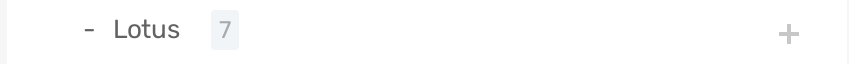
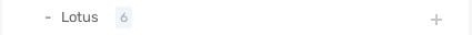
- Lotus 7
+ Lotus 6
